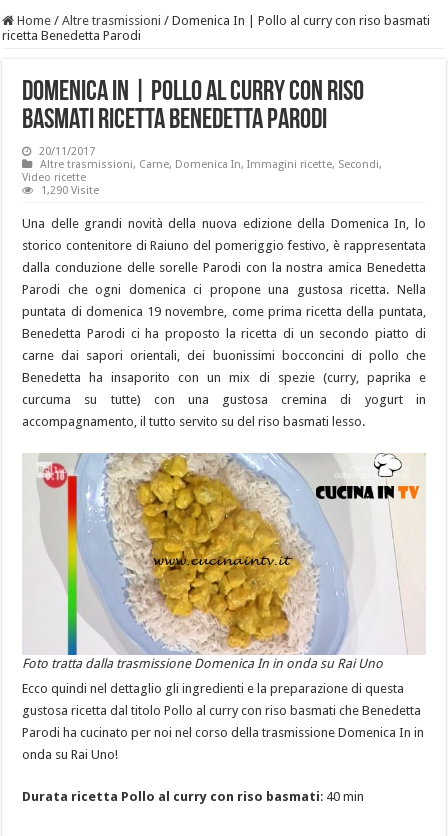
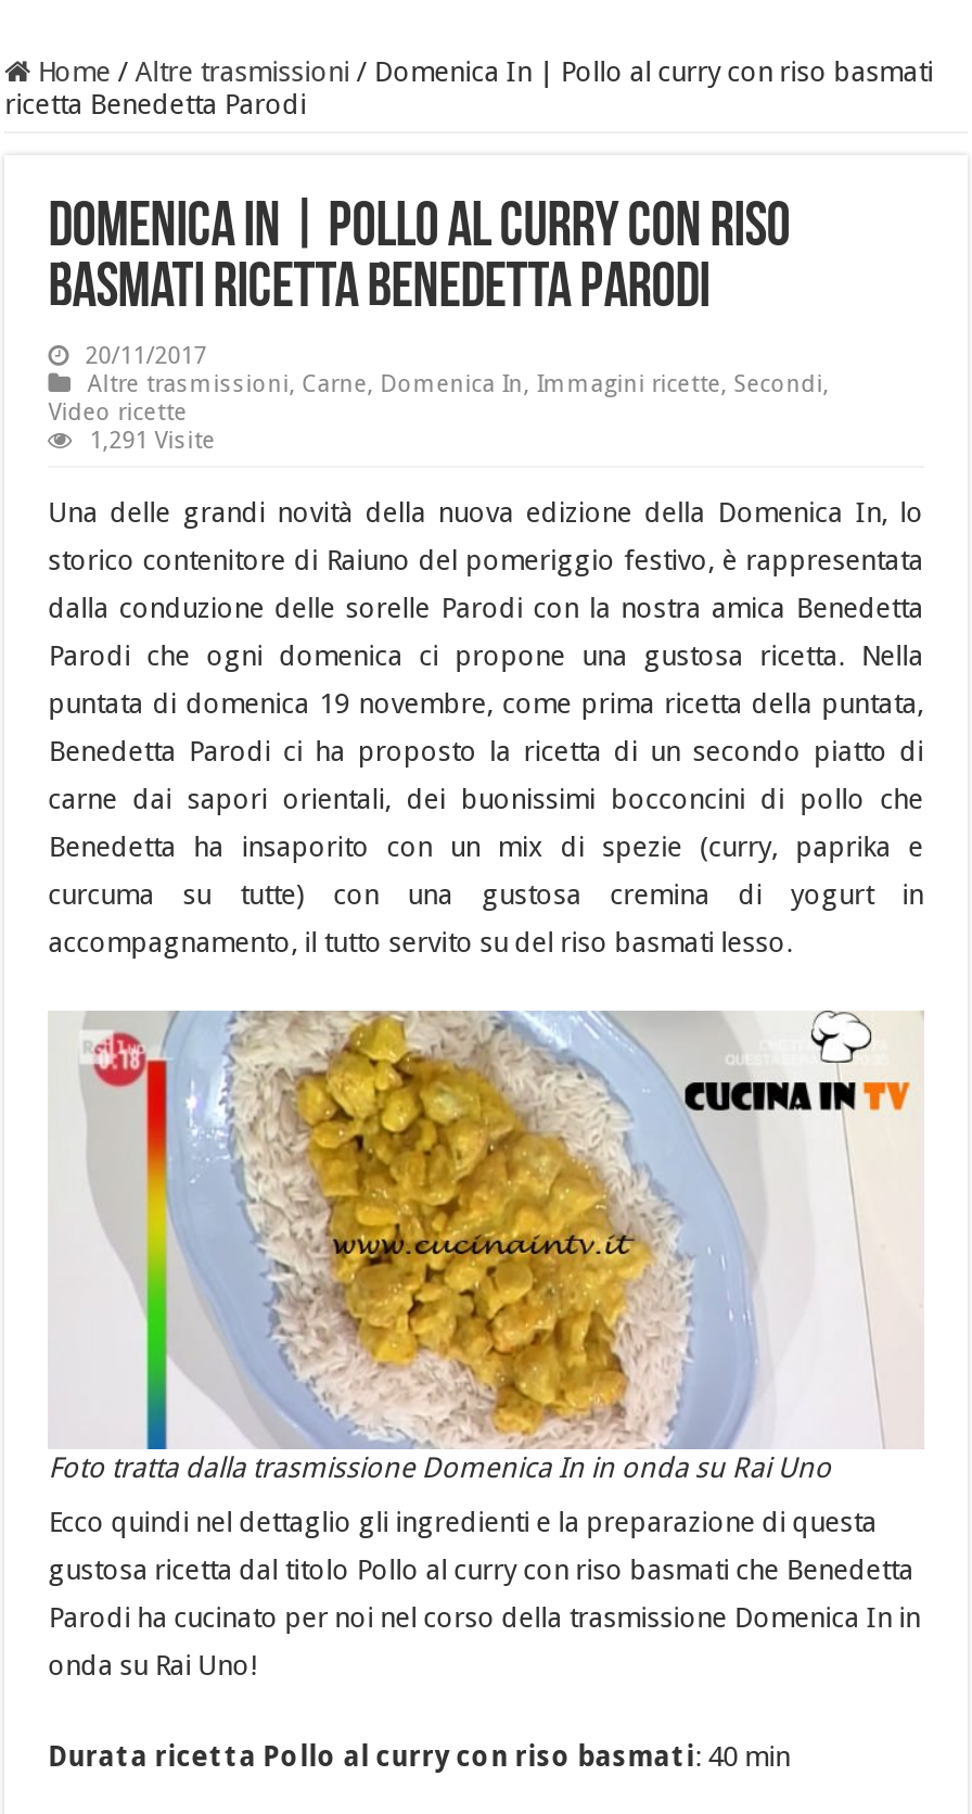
- 1,290 Visite
+ 1,291 Visite
